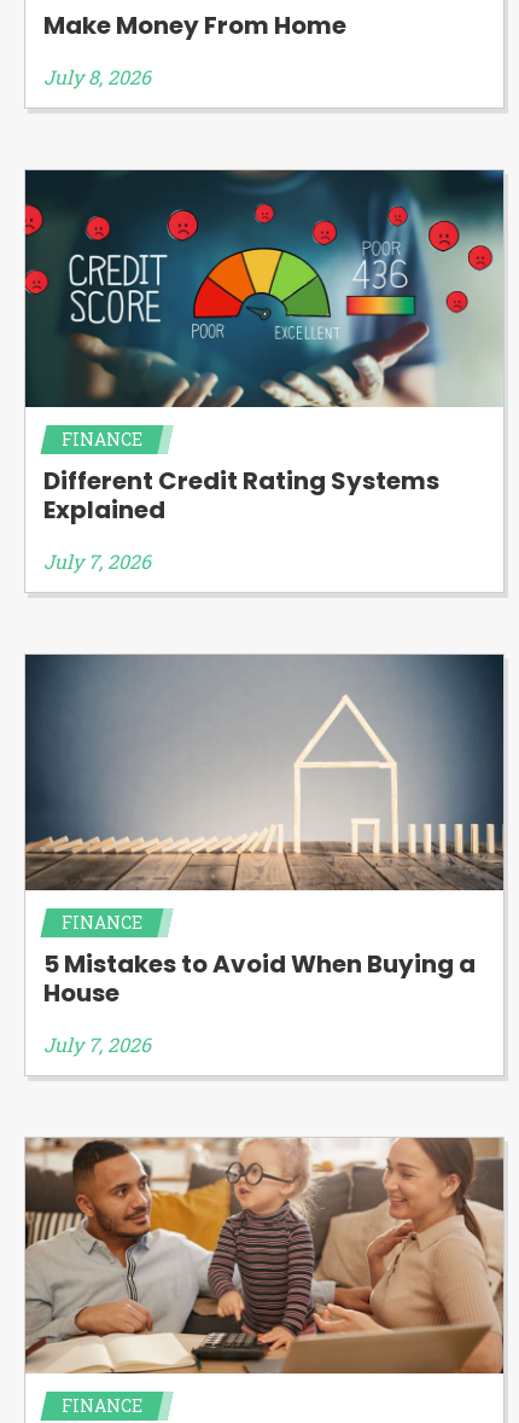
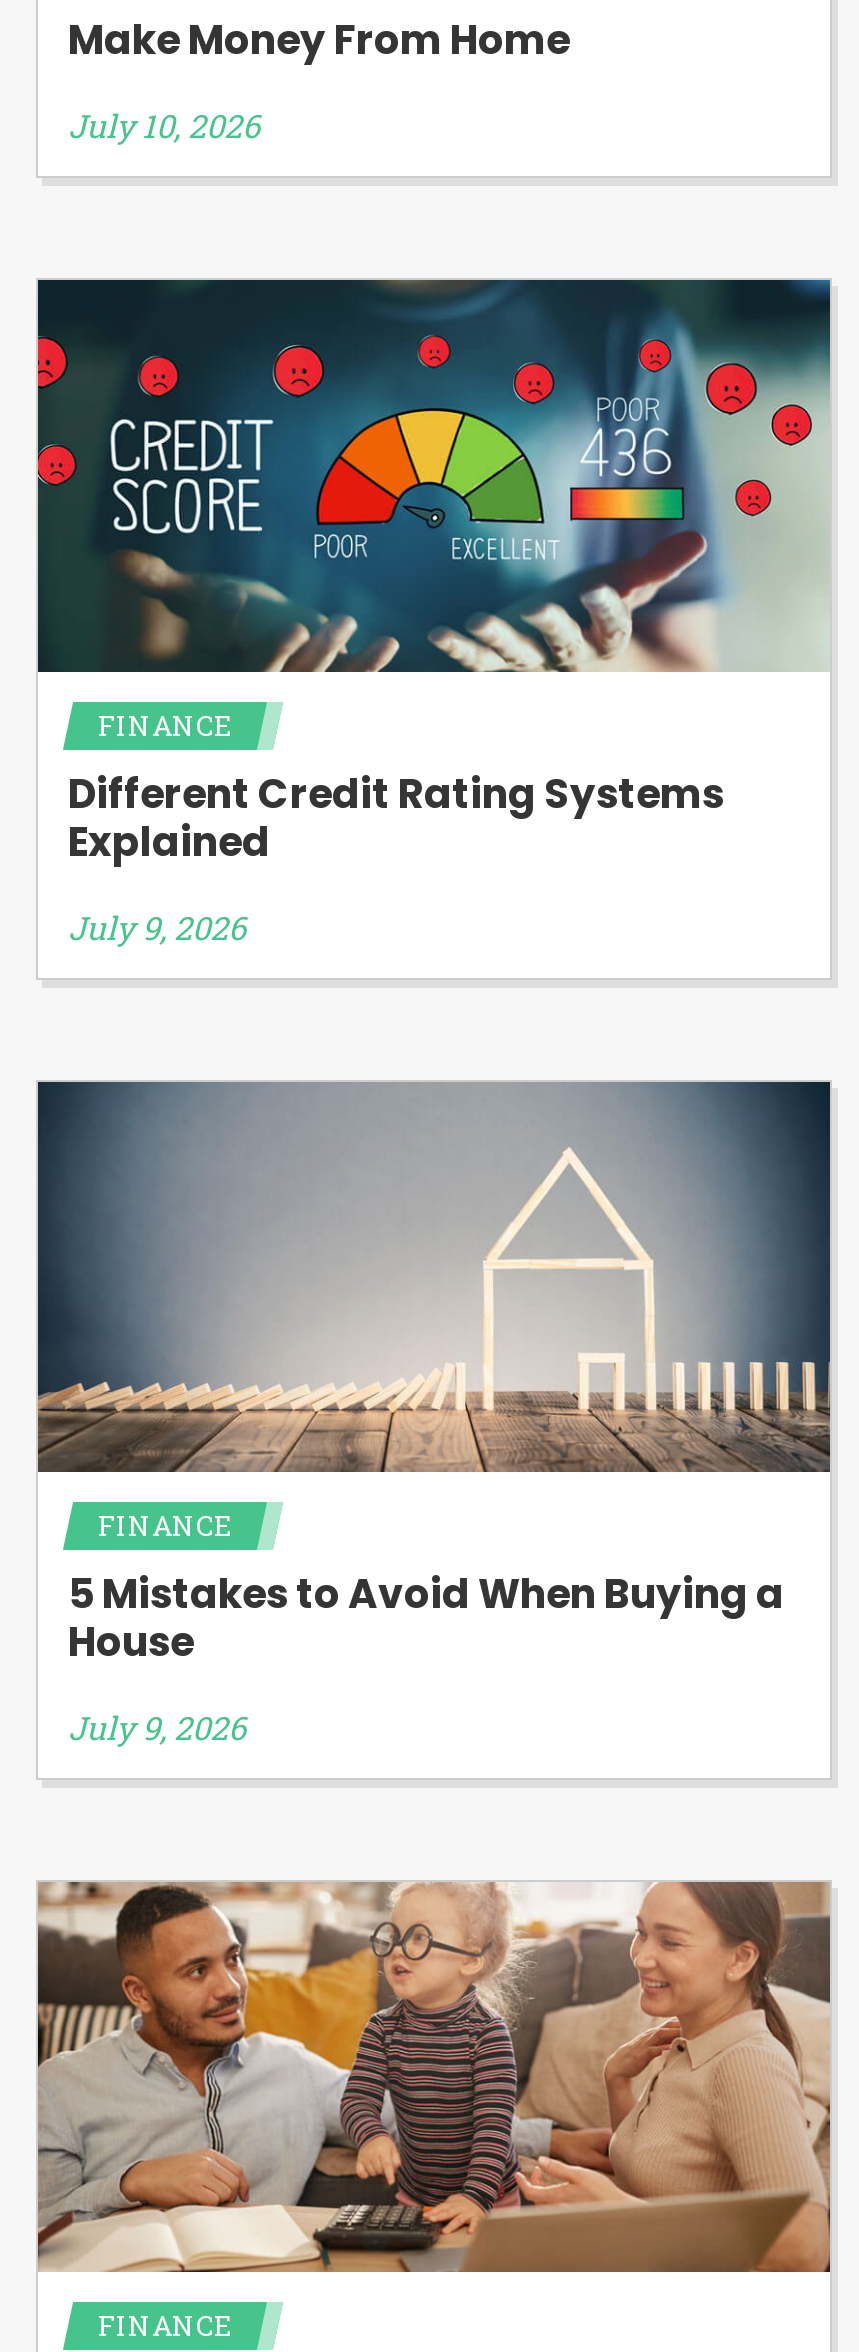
- July 8, 2026
+ July 10, 2026

- July 7, 2026
+ July 9, 2026

- July 7, 2026
+ July 9, 2026
